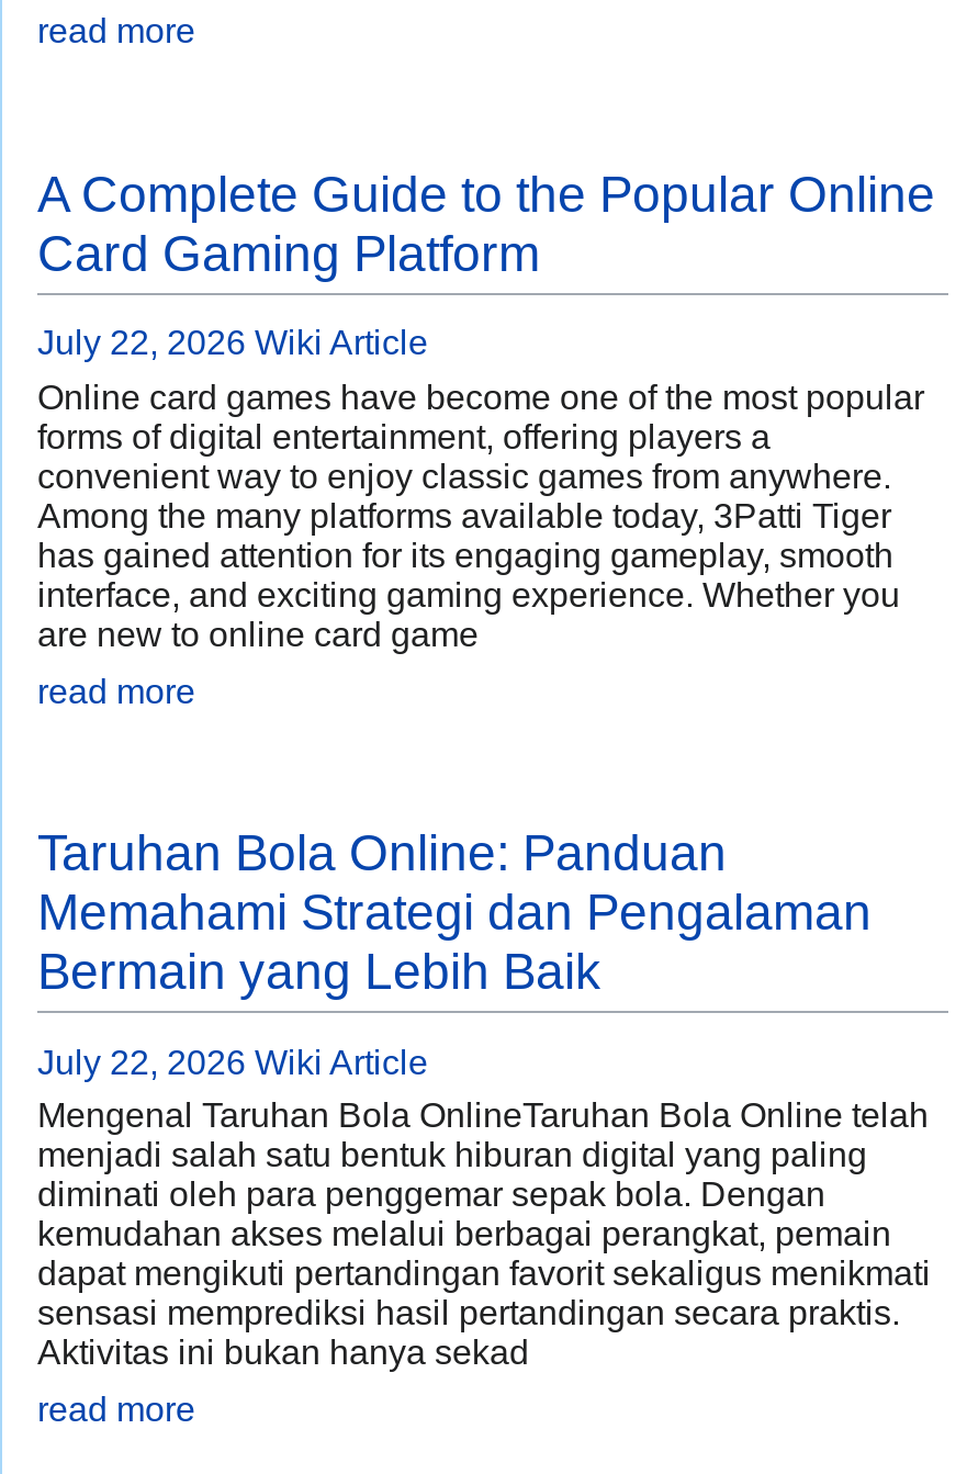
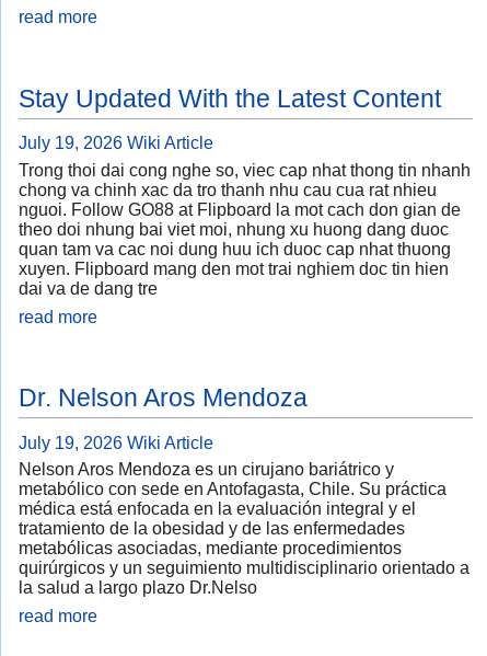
- A Complete Guide to the Popular Online
- Card Gaming Platform
+ Stay Updated With the Latest Content

- July 22, 2026 Wiki Article
- Online card games have become one of the most popular
- forms of digital entertainment, offering players a
- convenient way to enjoy classic games from anywhere.
- Among the many platforms available today, 3Patti Tiger
- has gained attention for its engaging gameplay, smooth
- interface, and exciting gaming experience. Whether you
- are new to online card game
+ July 19, 2026 Wiki Article
+ Trong thoi dai cong nghe so, viec cap nhat thong tin nhanh
+ chong va chinh xac da tro thanh nhu cau cua rat nhieu
+ nguoi. Follow GO88 at Flipboard la mot cach don gian de
+ theo doi nhung bai viet moi, nhung xu huong dang duoc
+ quan tam va cac noi dung huu ich duoc cap nhat thuong
+ xuyen. Flipboard mang den mot trai nghiem doc tin hien
+ dai va de dang tre

- Taruhan Bola Online: Panduan
- Memahami Strategi dan Pengalaman
- Bermain yang Lebih Baik
+ Dr. Nelson Aros Mendoza

- July 22, 2026 Wiki Article
- Mengenal Taruhan Bola OnlineTaruhan Bola Online telah
- menjadi salah satu bentuk hiburan digital yang paling
- diminati oleh para penggemar sepak bola. Dengan
- kemudahan akses melalui berbagai perangkat, pemain
- dapat mengikuti pertandingan favorit sekaligus menikmati
- sensasi memprediksi hasil pertandingan secara praktis.
- Aktivitas ini bukan hanya sekad
+ July 19, 2026 Wiki Article
+ Nelson Aros Mendoza es un cirujano bariátrico y
+ metabólico con sede en Antofagasta, Chile. Su práctica
+ médica está enfocada en la evaluación integral y el
+ tratamiento de la obesidad y de las enfermedades
+ metabólicas asociadas, mediante procedimientos
+ quirúrgicos y un seguimiento multidisciplinario orientado a
+ la salud a largo plazo Dr.Nelso
